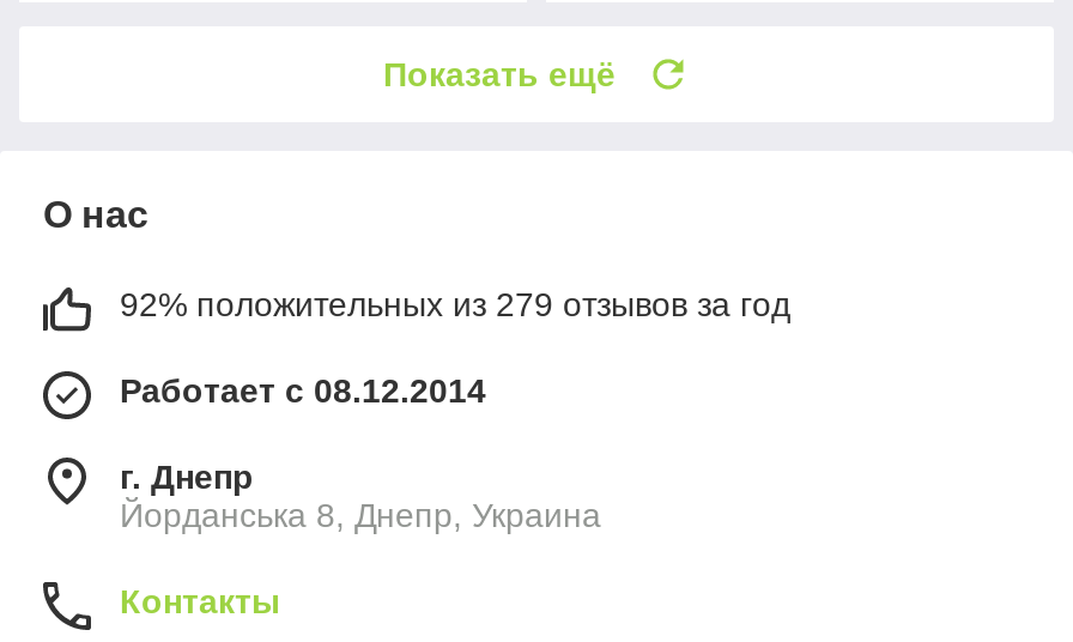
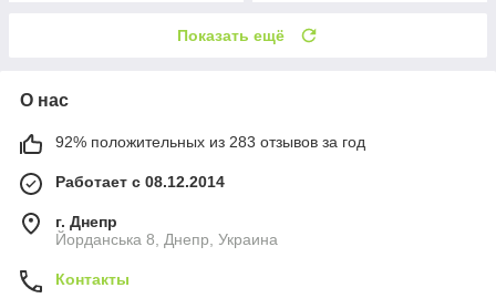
- 92% положительных из 279 отзывов за год
+ 92% положительных из 283 отзывов за год
